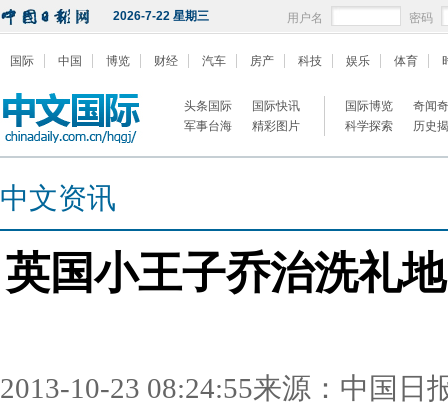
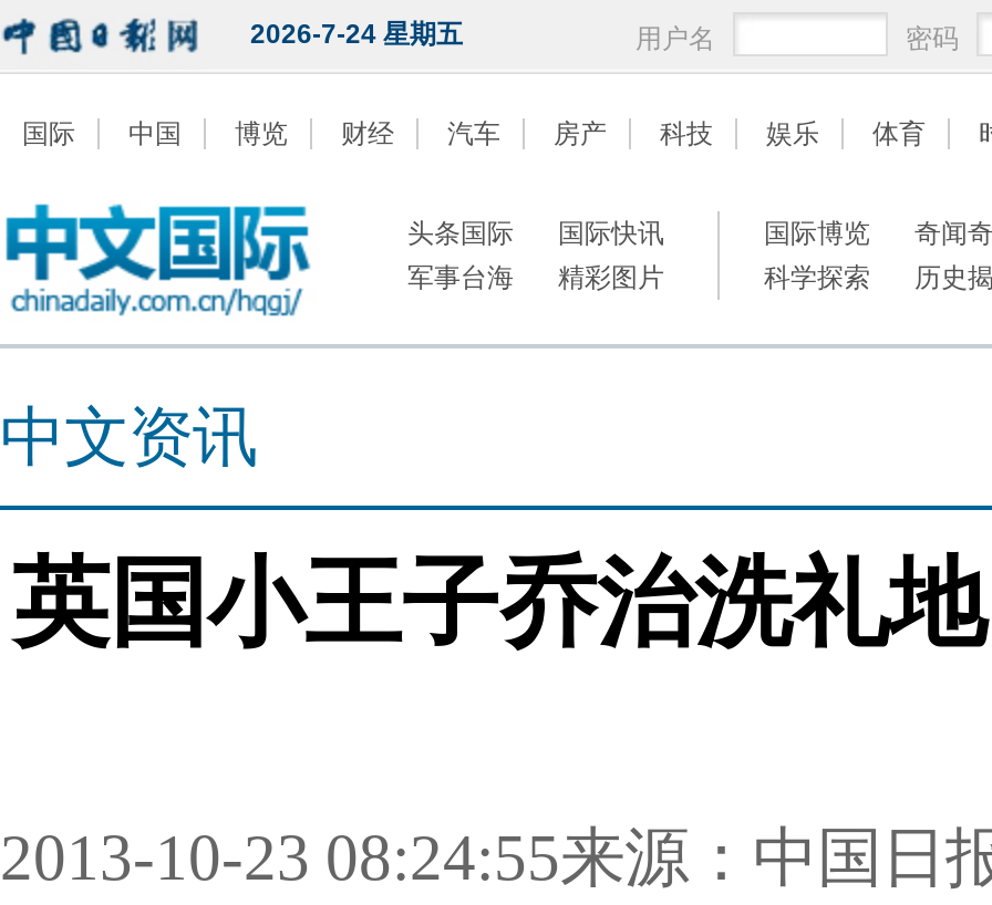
- 2026-7-22 星期三
+ 2026-7-24 星期五
